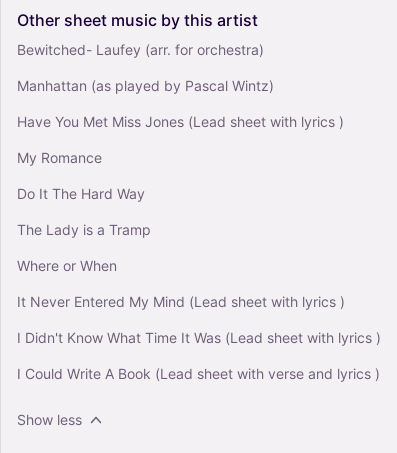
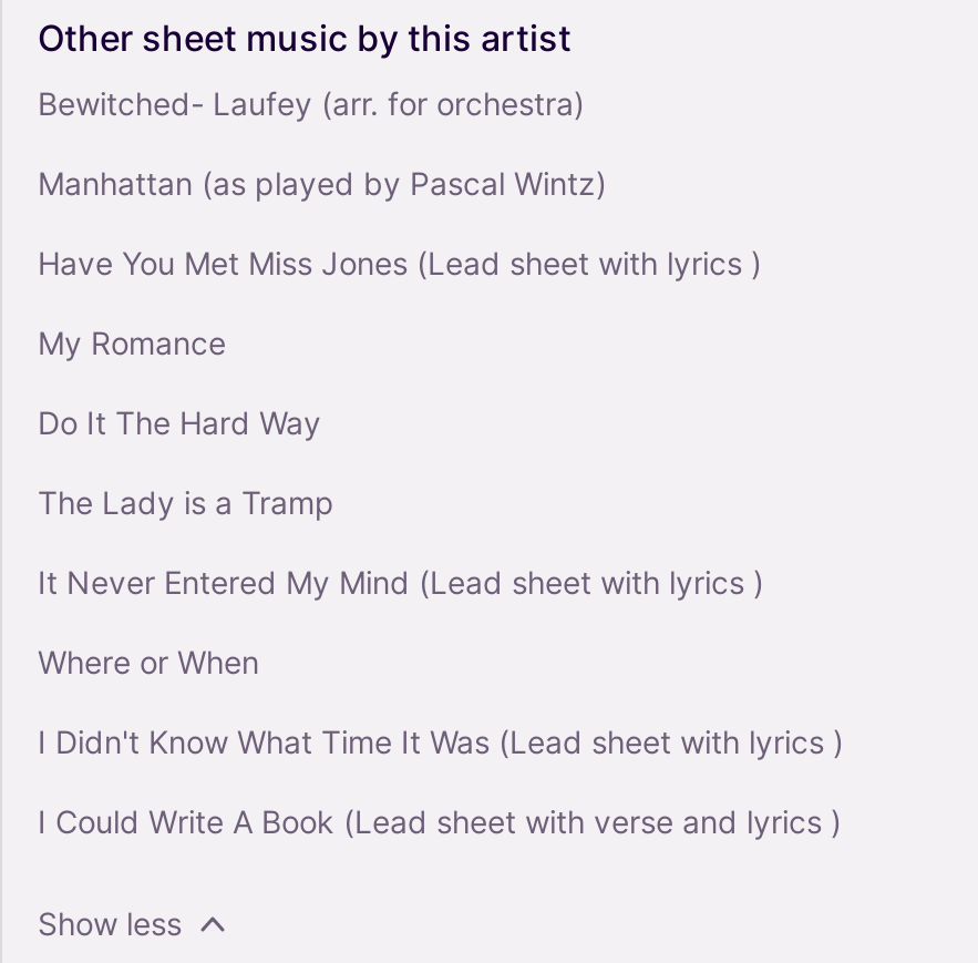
moved down: Where or When

moved up: It Never Entered My Mind (Lead sheet with lyrics )
